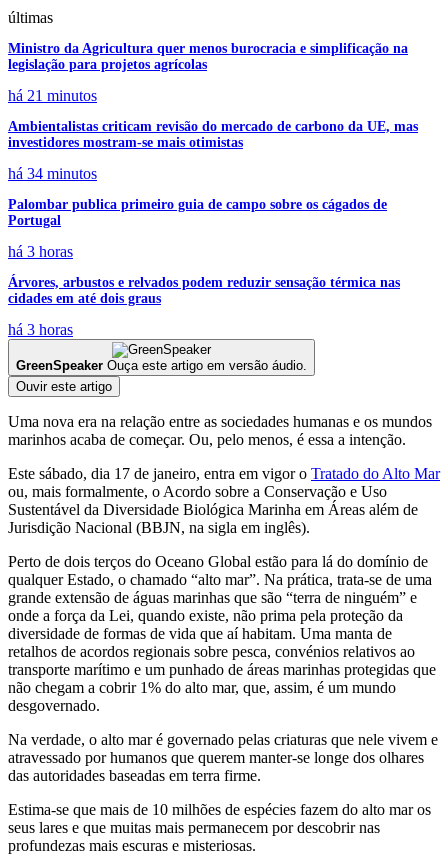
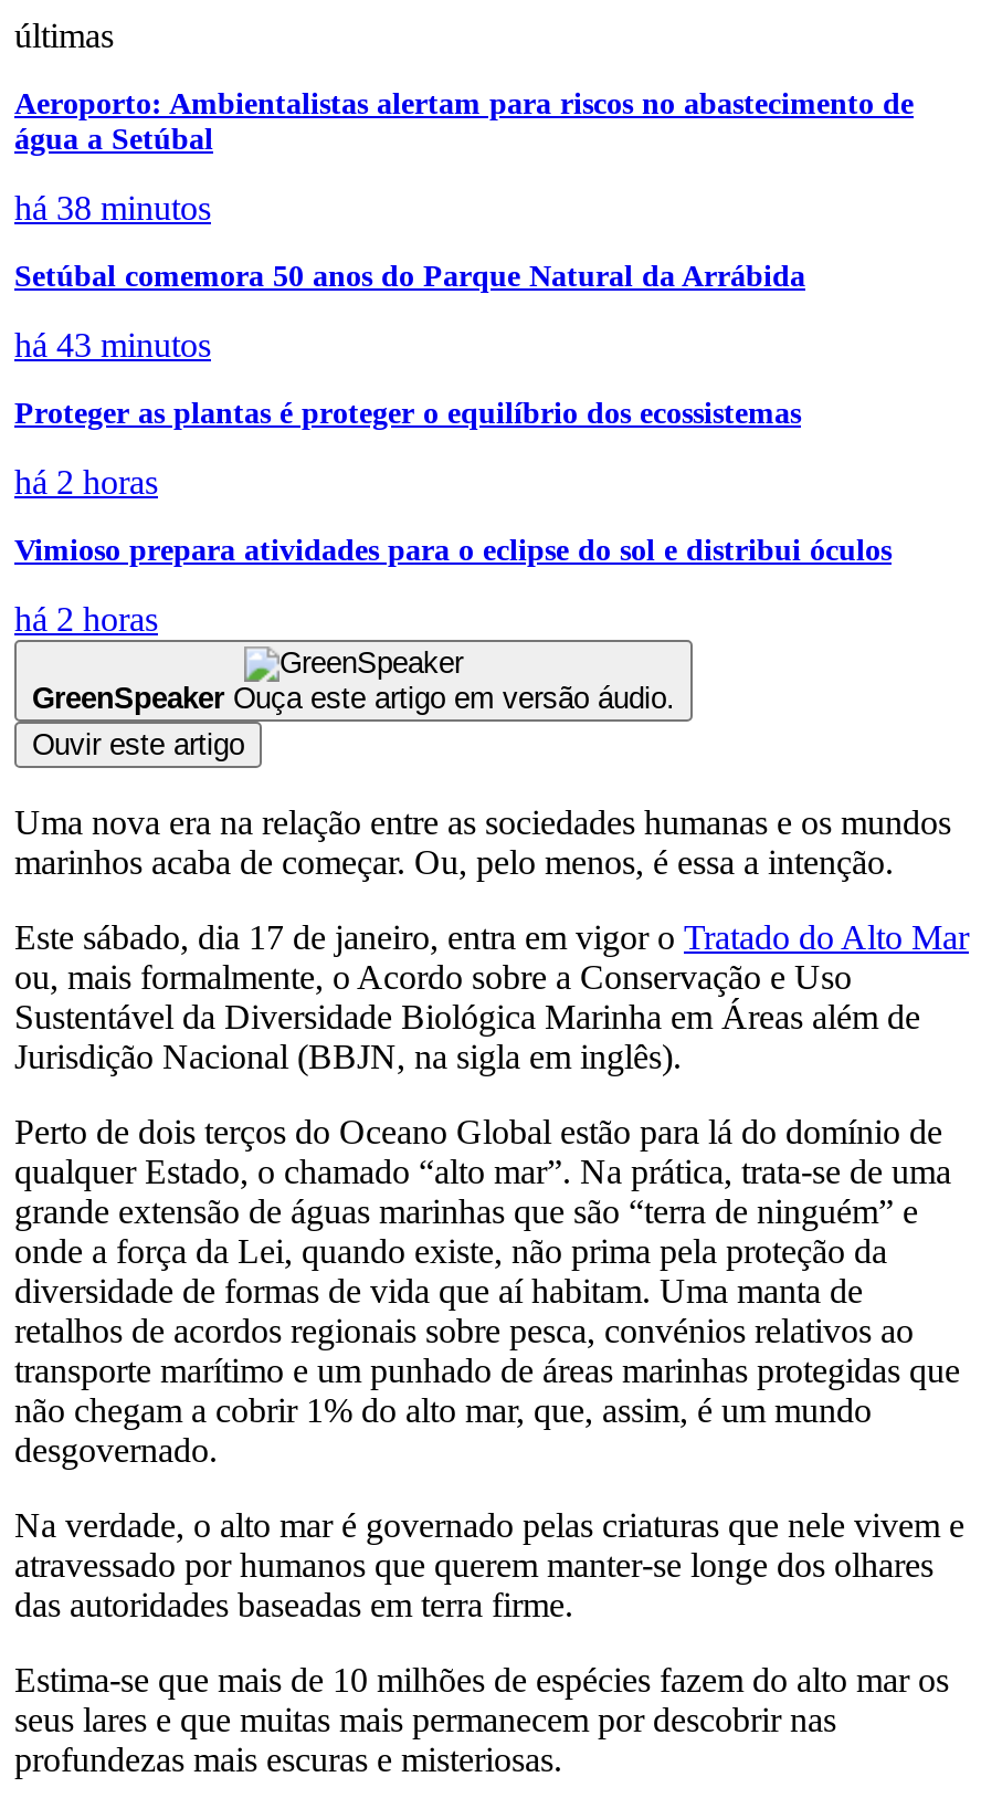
- Ministro da Agricultura quer menos burocracia e simplificação na
- legislação para projetos agrícolas
+ Aeroporto: Ambientalistas alertam para riscos no abastecimento de
+ água a Setúbal

- há 21 minutos
+ há 38 minutos

- Ambientalistas criticam revisão do mercado de carbono da UE, mas
- investidores mostram-se mais otimistas
+ Setúbal comemora 50 anos do Parque Natural da Arrábida

- há 34 minutos
+ há 43 minutos

- Palombar publica primeiro guia de campo sobre os cágados de
- Portugal
+ Proteger as plantas é proteger o equilíbrio dos ecossistemas

- há 3 horas
+ há 2 horas

- Árvores, arbustos e relvados podem reduzir sensação térmica nas
- cidades em até dois graus
+ Vimioso prepara atividades para o eclipse do sol e distribui óculos

- há 3 horas
+ há 2 horas
